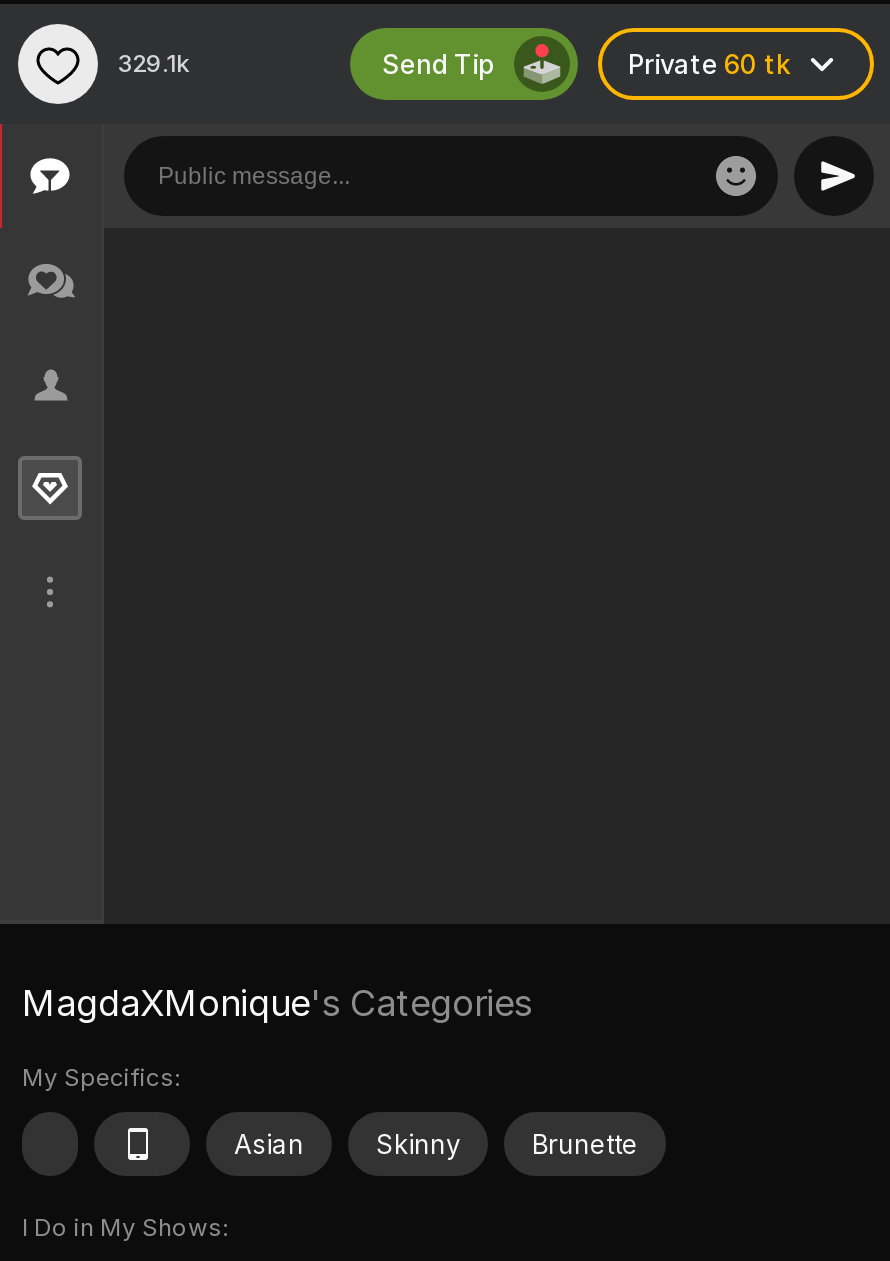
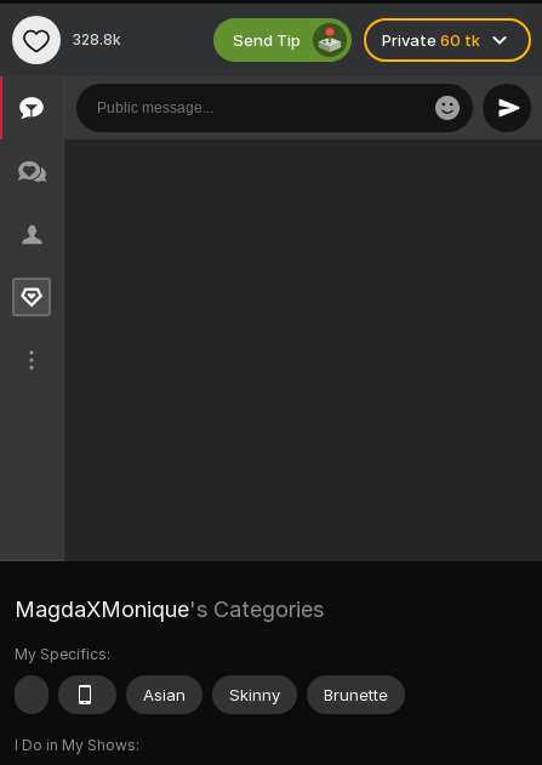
- 329.1k
+ 328.8k
